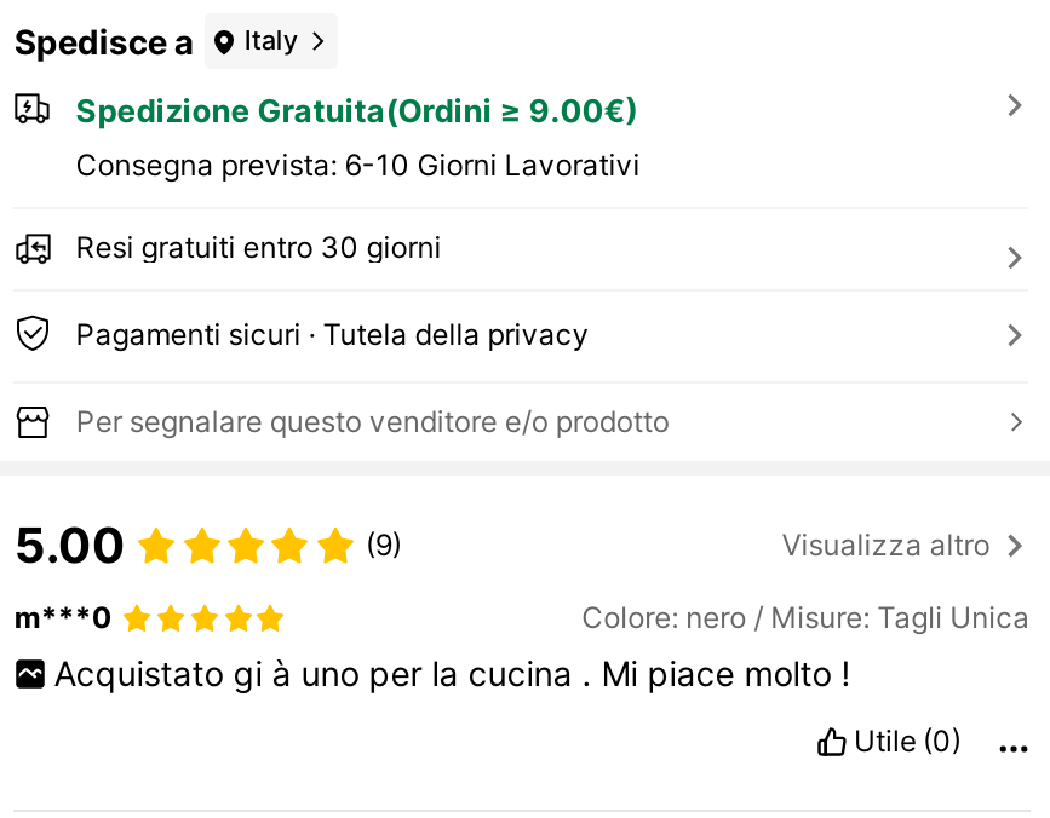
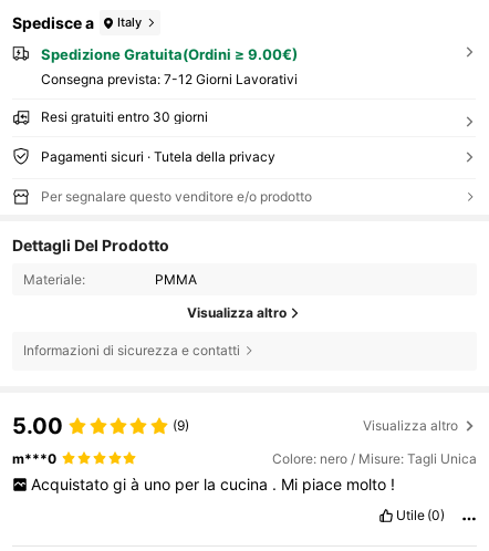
- Consegna prevista: 6-10 Giorni Lavorativi
+ Consegna prevista: 7-12 Giorni Lavorativi

+ Dettagli Del Prodotto
+ Materiale:
+ PMMA
+ Visualizza altro
+ Informazioni di sicurezza e contatti
